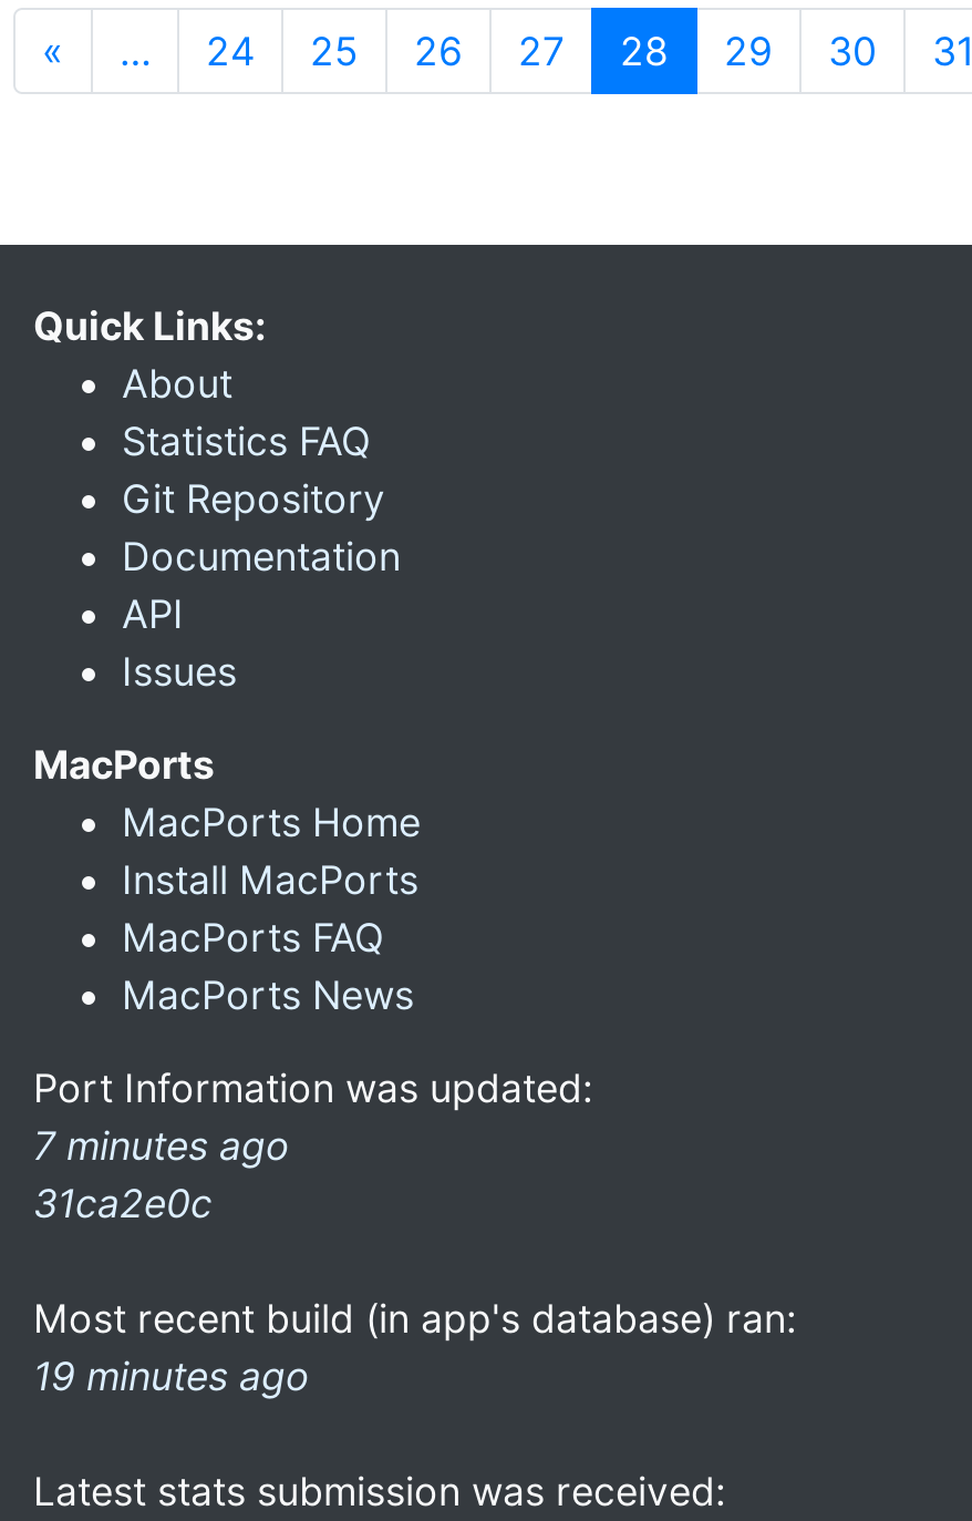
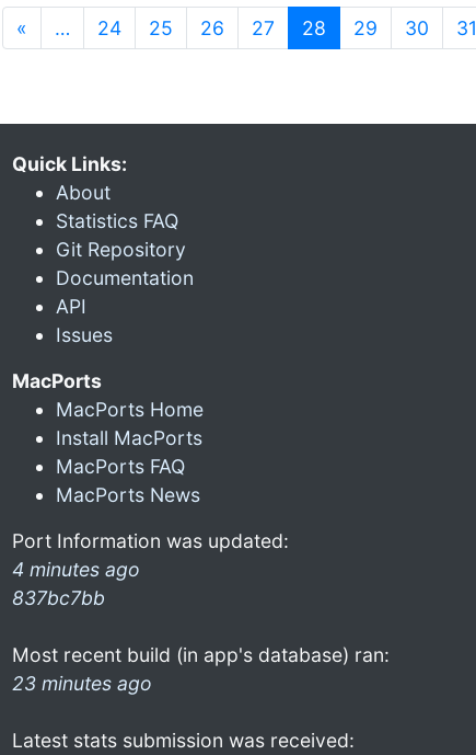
- 7 minutes ago
- 31ca2e0c
+ 4 minutes ago
+ 837bc7bb

- 19 minutes ago
+ 23 minutes ago
